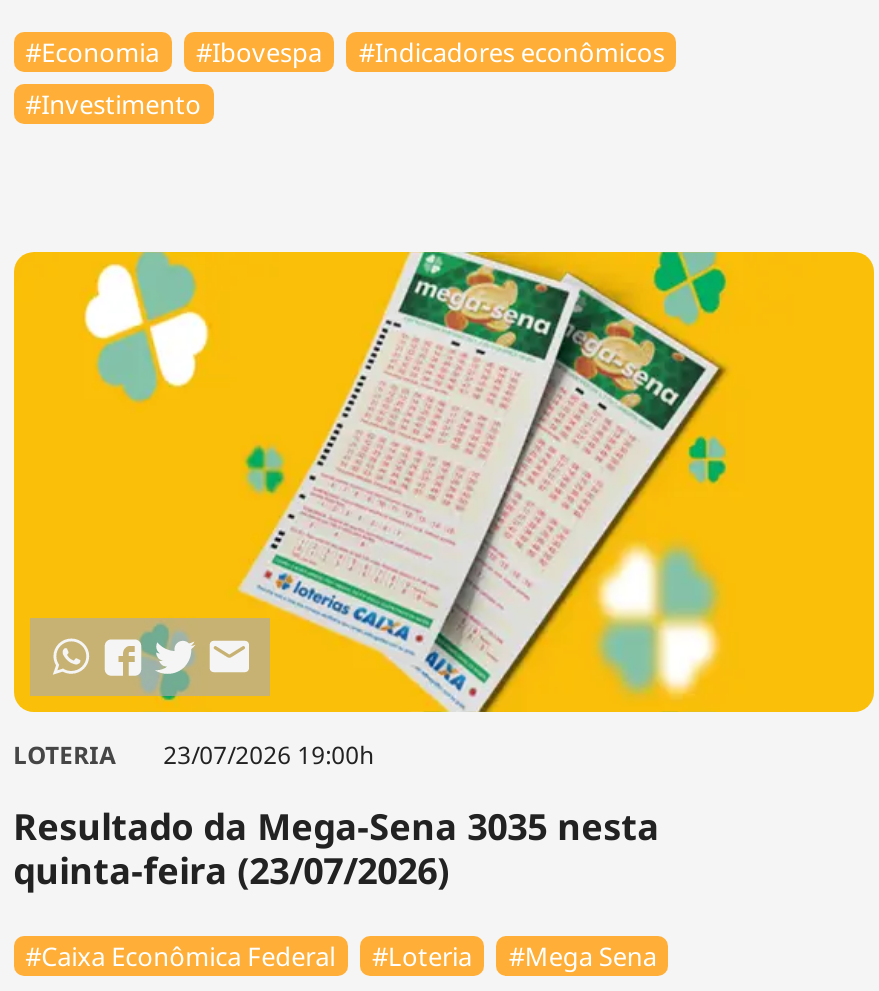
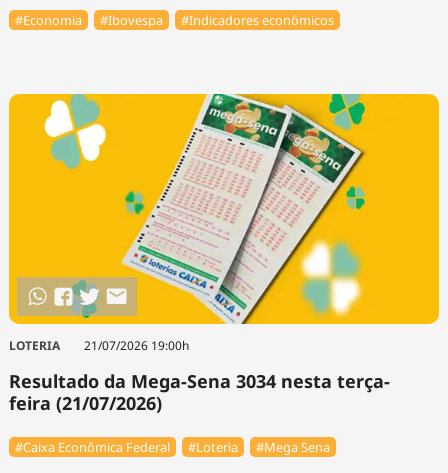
- #Investimento

- LOTERIA 23/07/2026 19:00h
+ LOTERIA 21/07/2026 19:00h

- Resultado da Mega-Sena 3035 nesta
- quinta-feira (23/07/2026)
+ Resultado da Mega-Sena 3034 nesta terça-
+ feira (21/07/2026)
